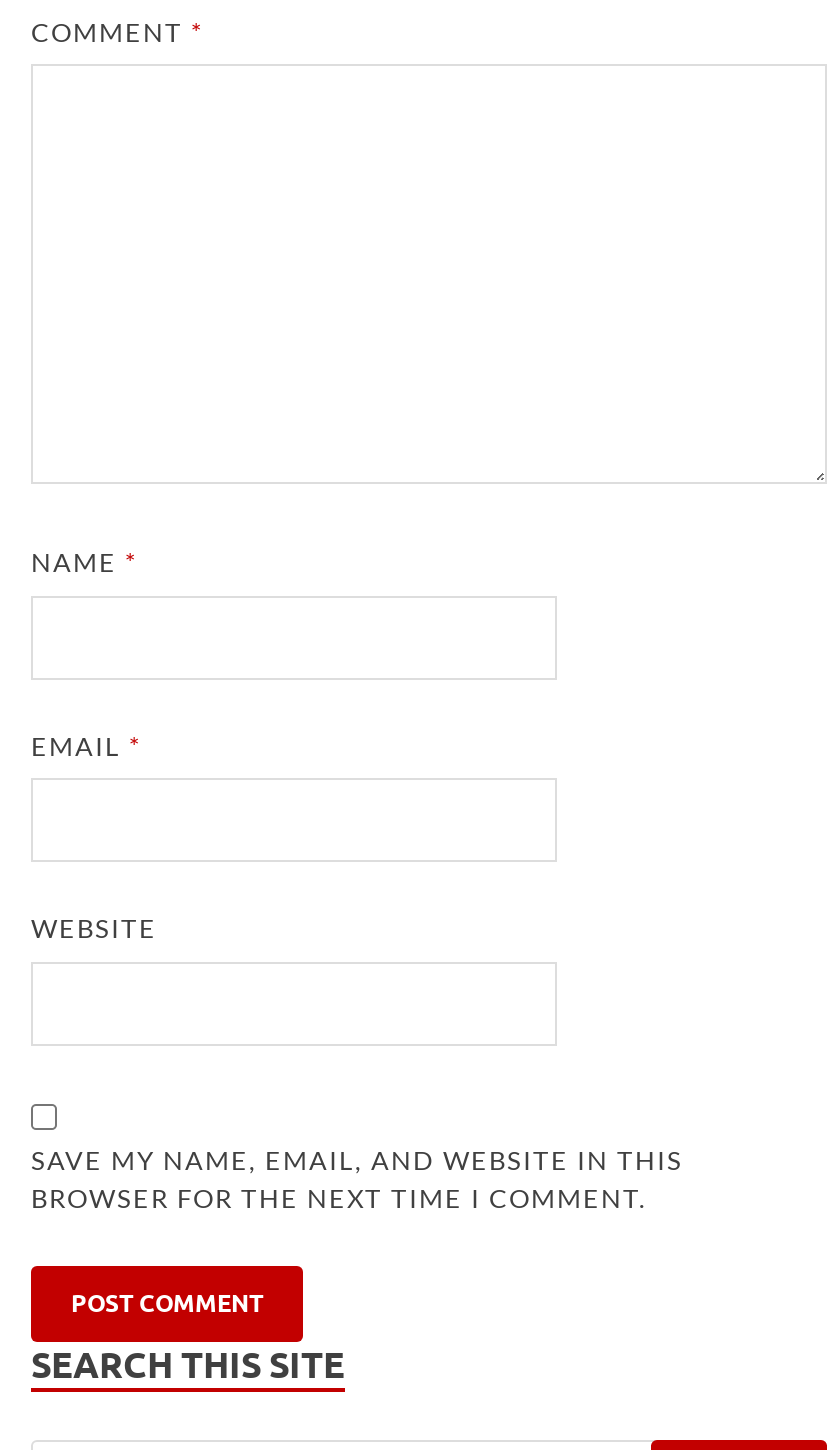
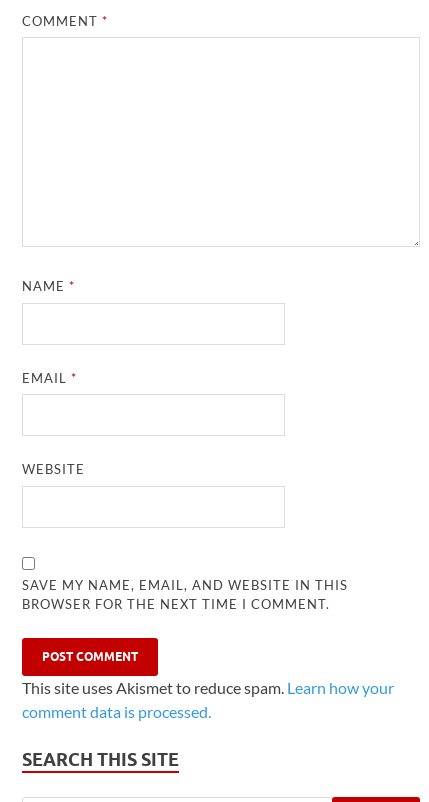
+ This site uses Akismet to reduce spam. Learn how your
+ comment data is processed.
